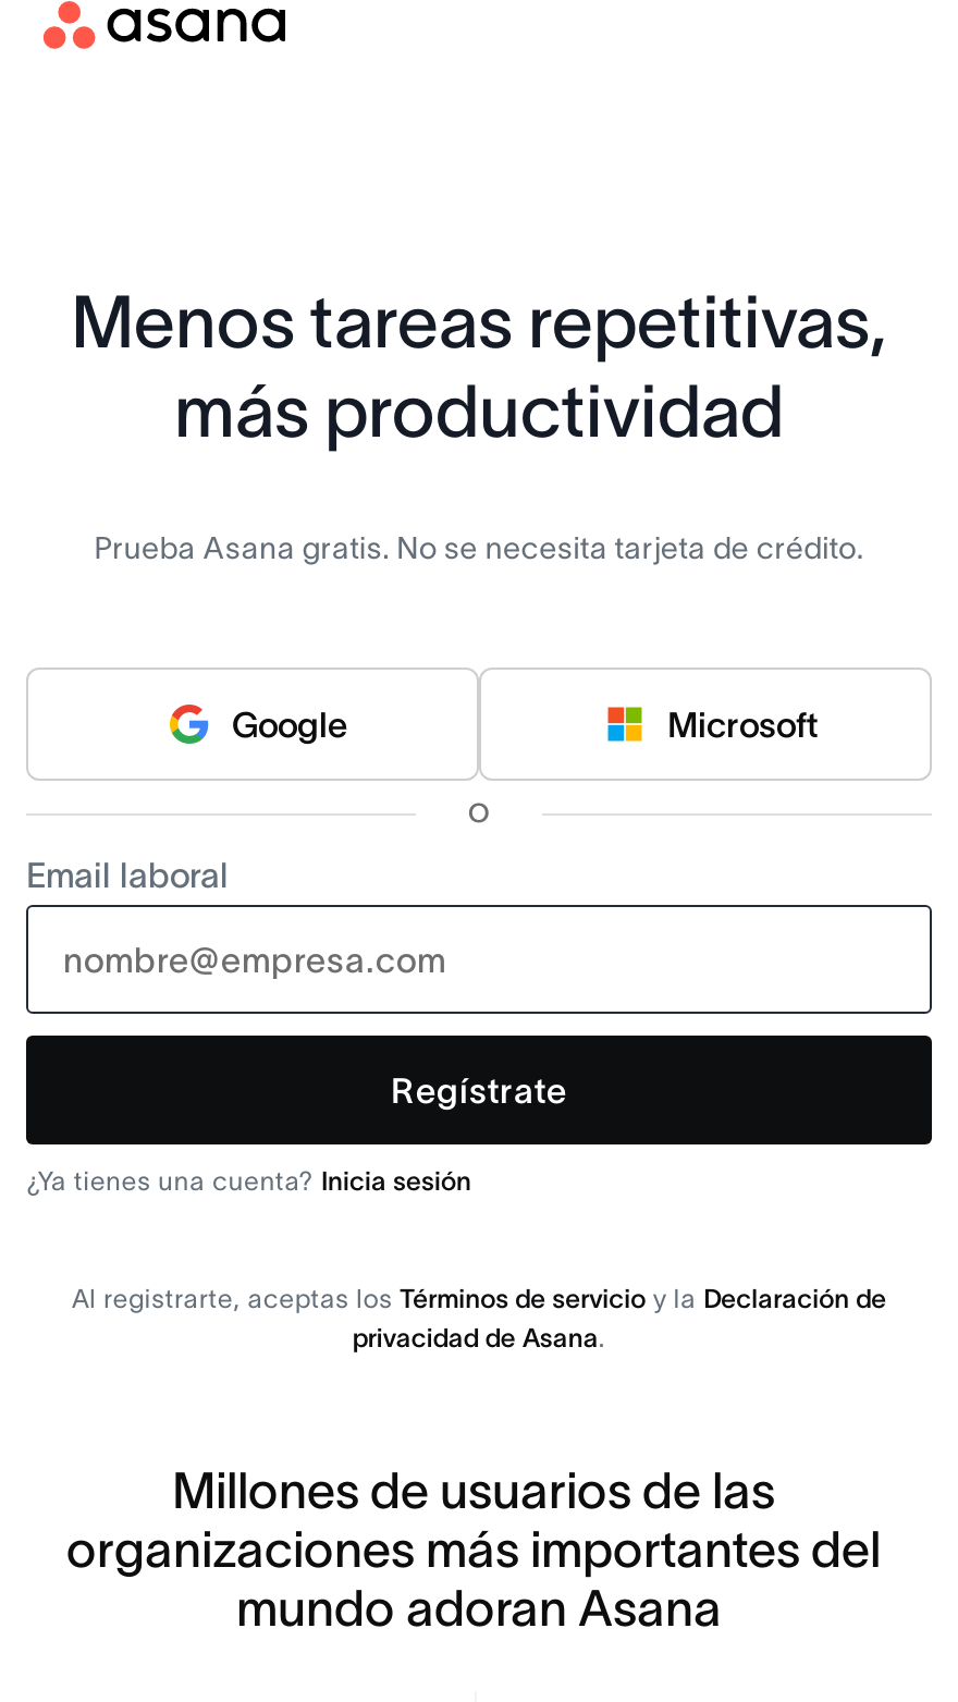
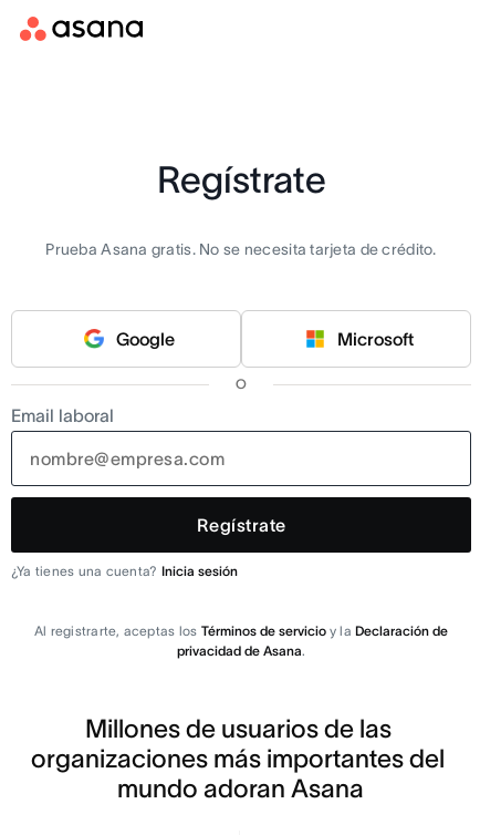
- Menos tareas repetitivas,
- más productividad
+ Regístrate
